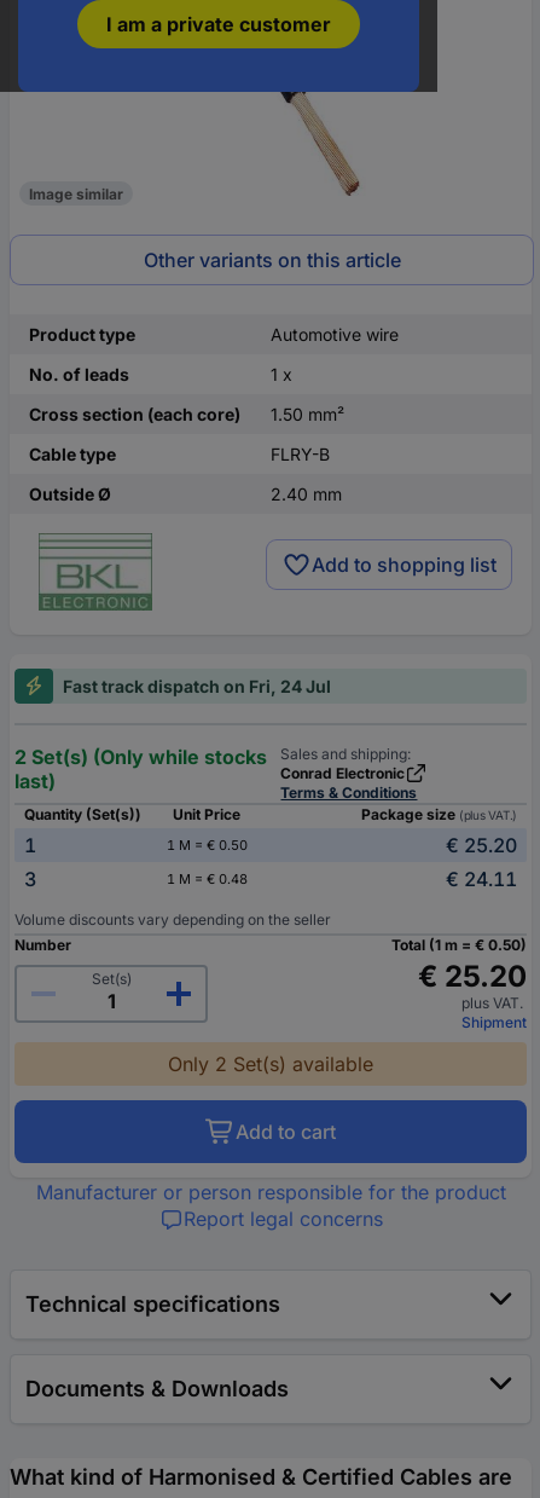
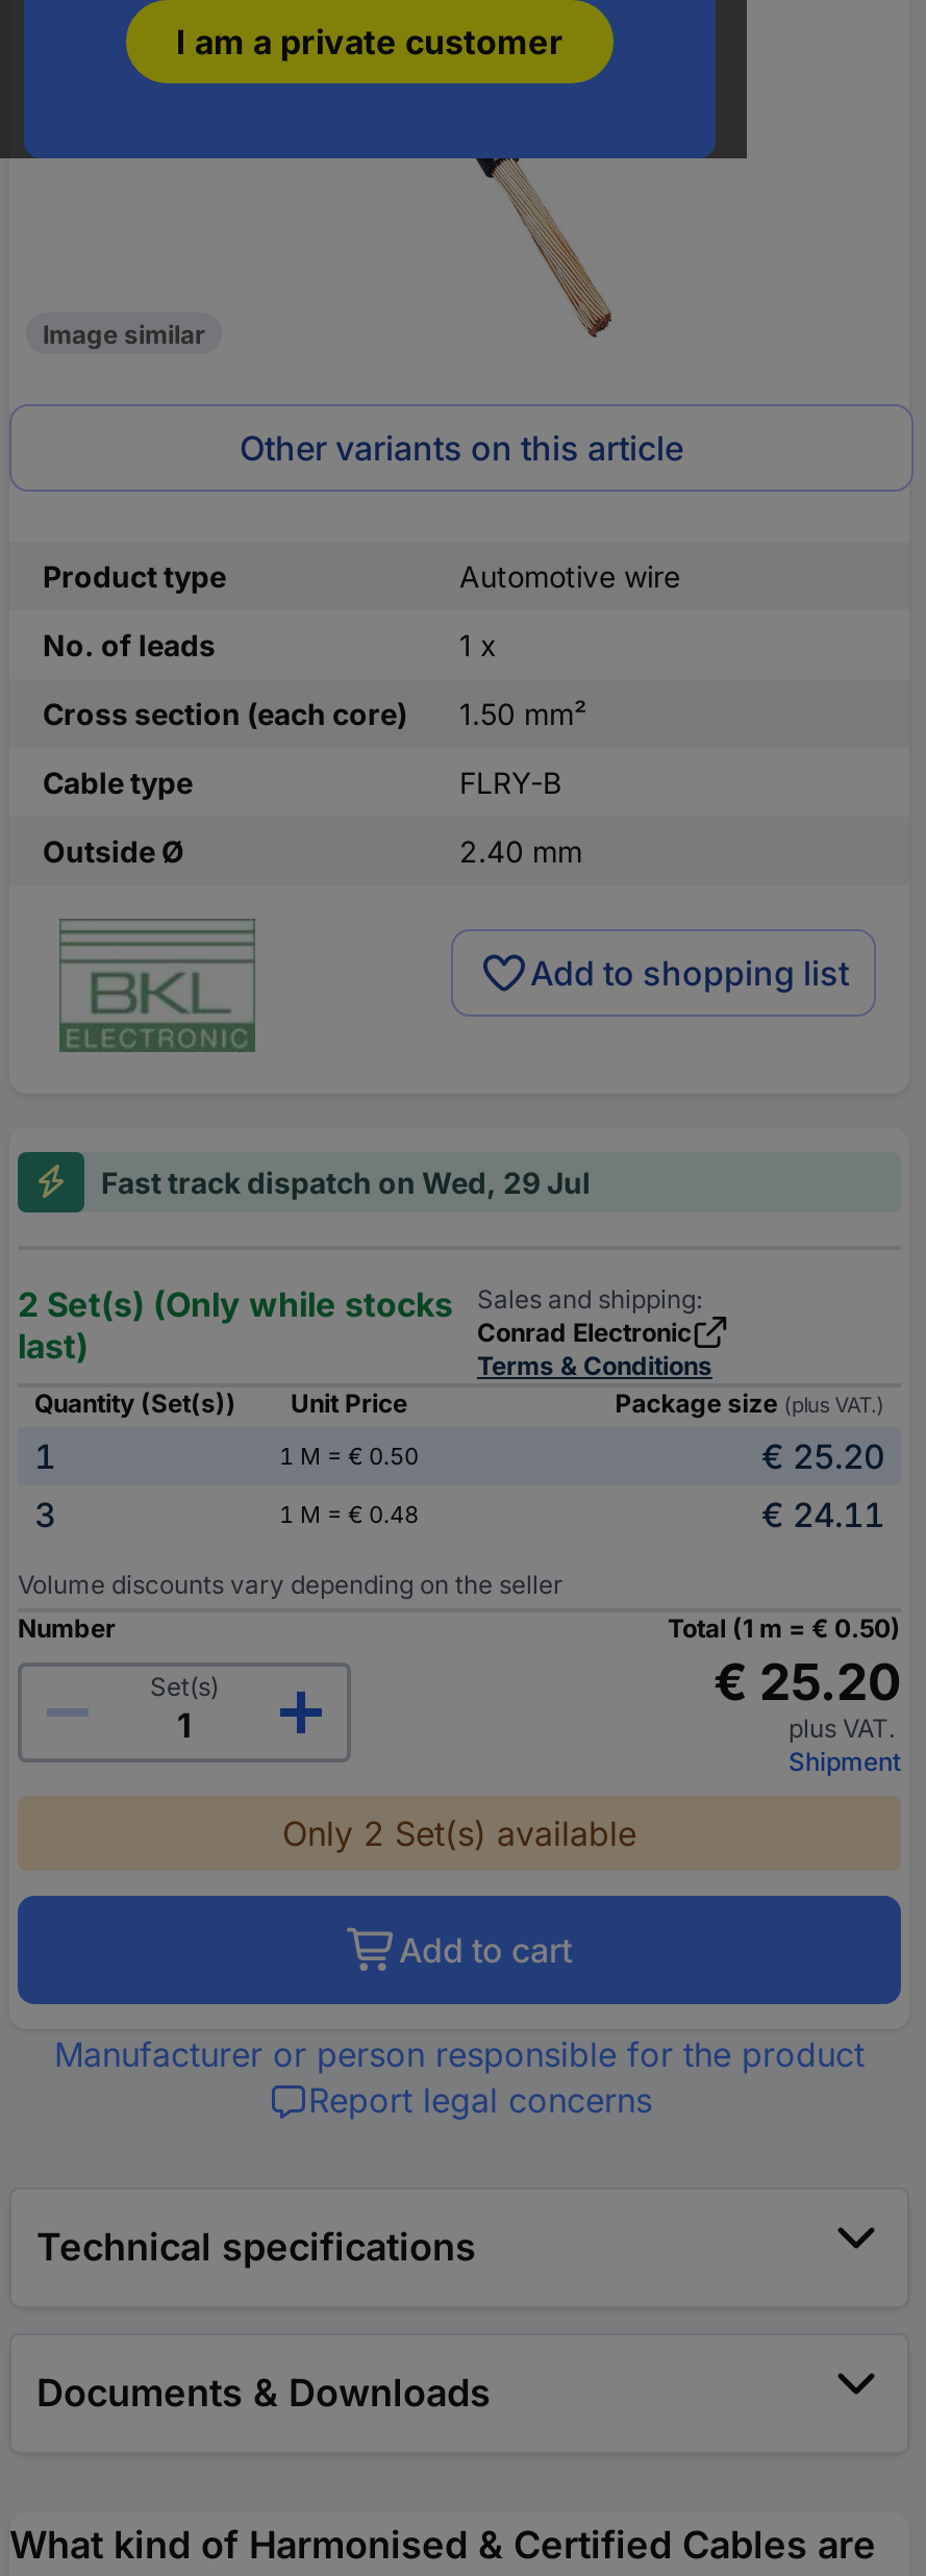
- Fast track dispatch on Fri, 24 Jul
+ Fast track dispatch on Wed, 29 Jul
